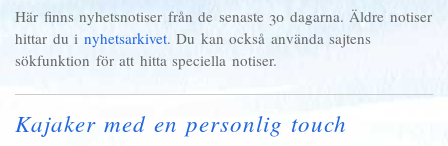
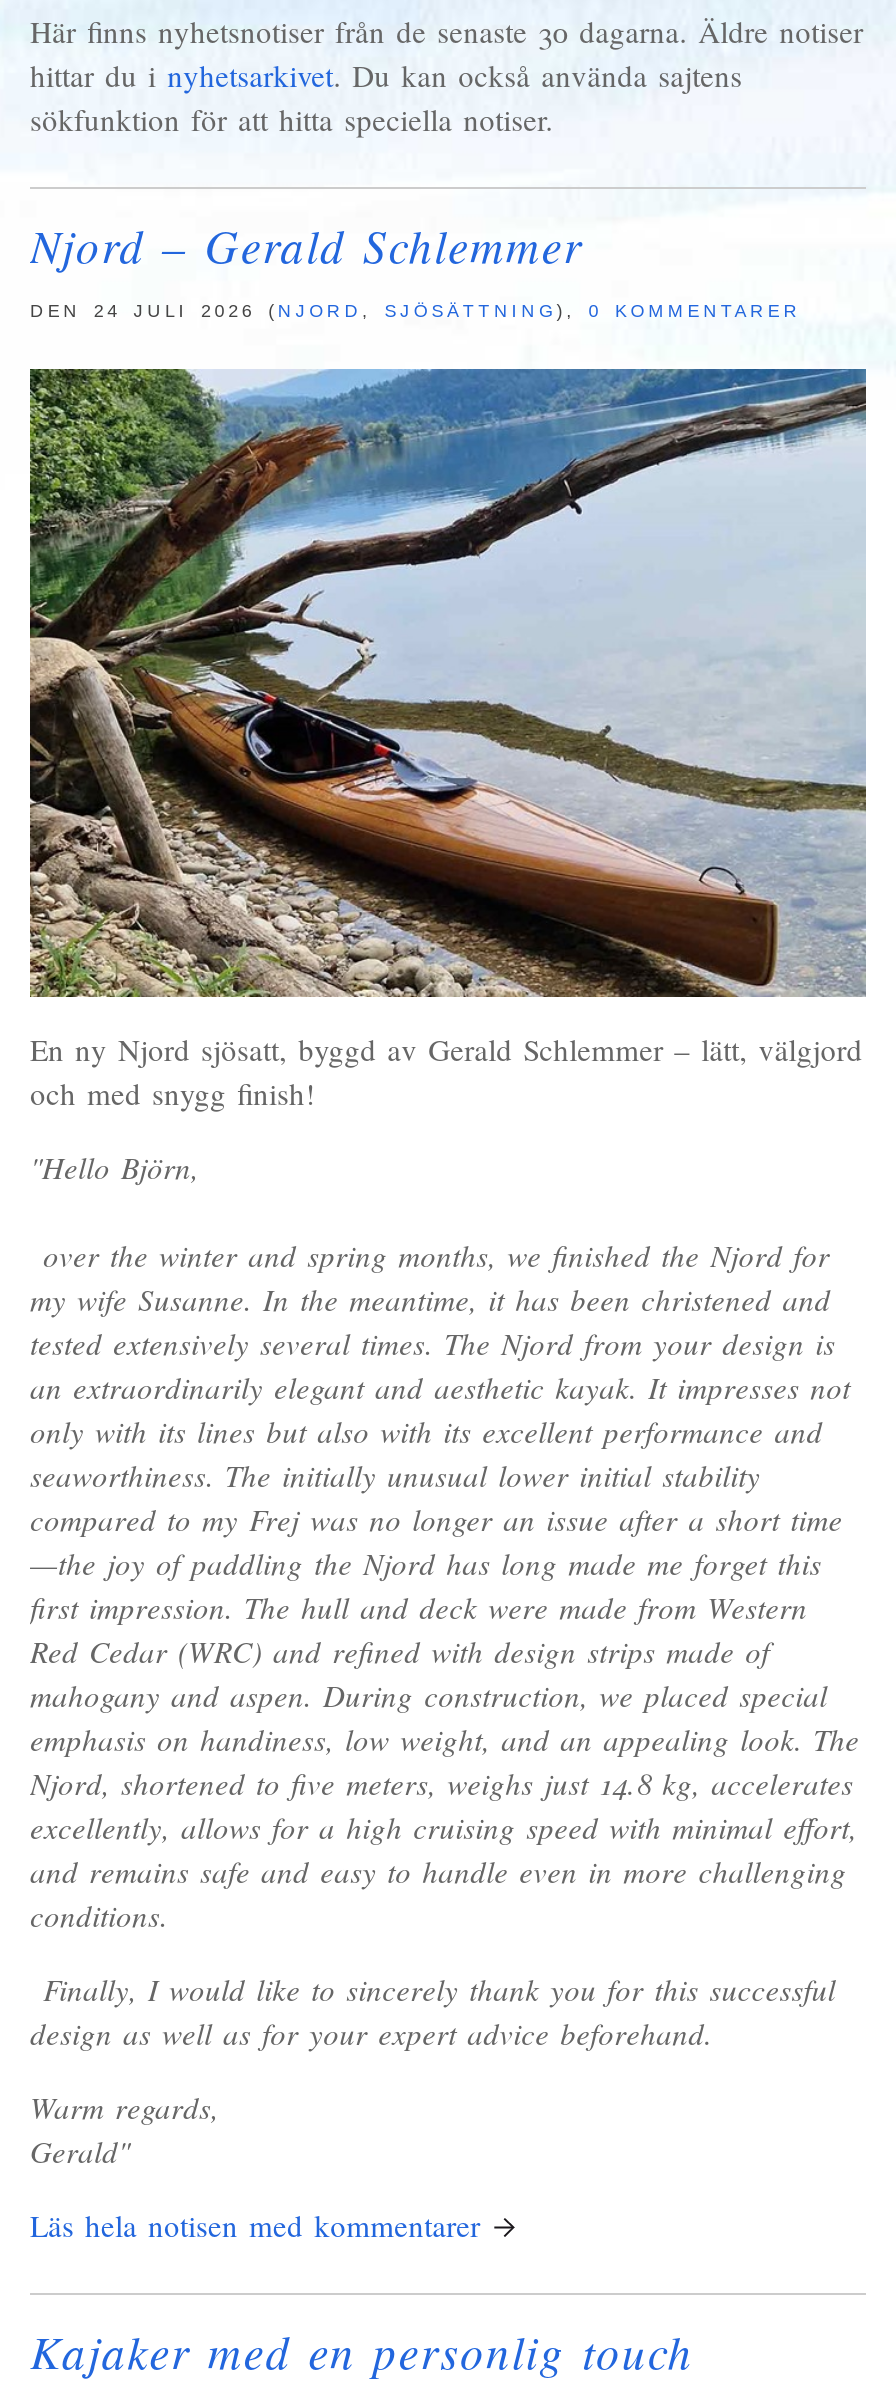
+ [image]
+ En ny Njord sjösatt, byggd av Gerald Schlemmer – lätt, välgjord
+ och med snygg finish!
+ "Hello Björn,
+ over the winter and spring months, we finished the Njord for
+ my wife Susanne. In the meantime, it has been christened and
+ tested extensively several times. The Njord from your design is
+ an extraordinarily elegant and aesthetic kayak. It impresses not
+ only with its lines but also with its excellent performance and
+ seaworthiness. The initially unusual lower initial stability
+ compared to my Frej was no longer an issue after a short time
+ —the joy of paddling the Njord has long made me forget this
+ first impression. The hull and deck were made from Western
+ Red Cedar (WRC) and refined with design strips made of
+ mahogany and aspen. During construction, we placed special
+ emphasis on handiness, low weight, and an appealing look. The
+ Njord, shortened to five meters, weighs just 14.8 kg, accelerates
+ excellently, allows for a high cruising speed with minimal effort,
+ and remains safe and easy to handle even in more challenging
+ conditions.
+ Finally, I would like to sincerely thank you for this successful
+ design as well as for your expert advice beforehand.
+ Warm regards,
+ Gerald"
+ Läs hela notisen med kommentarer

+ Njord – Gerald Schlemmer
+ DEN 24 JULI 2026 (NJORD, SJÖSÄTTNING), 0 KOMMENTARER
